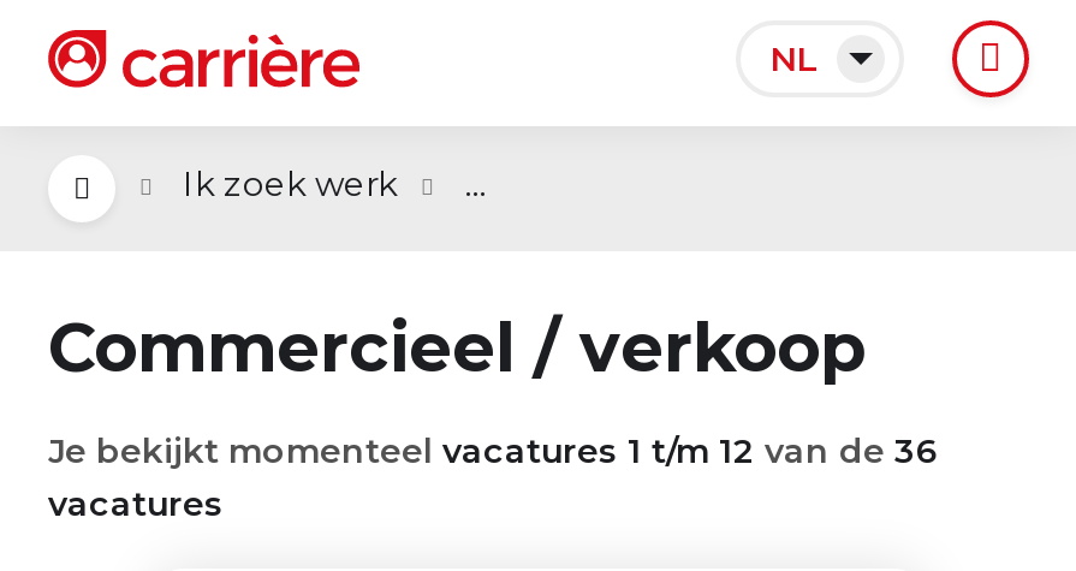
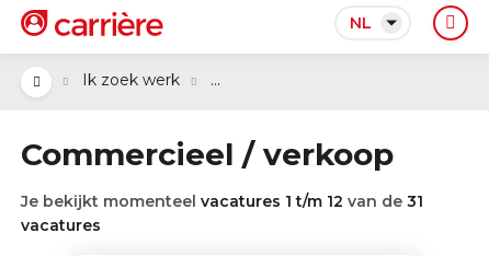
- Je bekijkt momenteel vacatures 1 t/m 12 van de 36
+ Je bekijkt momenteel vacatures 1 t/m 12 van de 31
